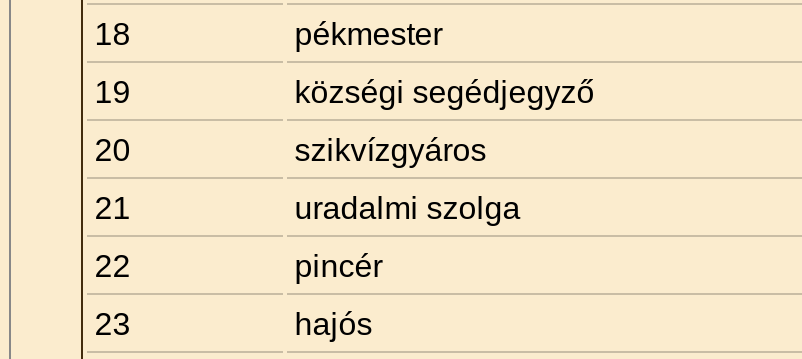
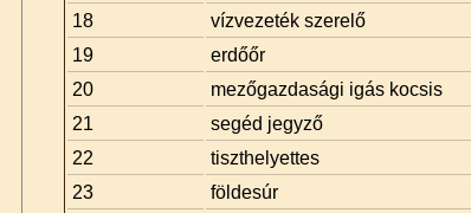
- pékmester
+ vízvezeték szerelő

- községi segédjegyző
+ erdőőr

- szikvízgyáros
+ mezőgazdasági igás kocsis

- uradalmi szolga
+ segéd jegyző

- pincér
+ tiszthelyettes

- hajós
+ földesúr
